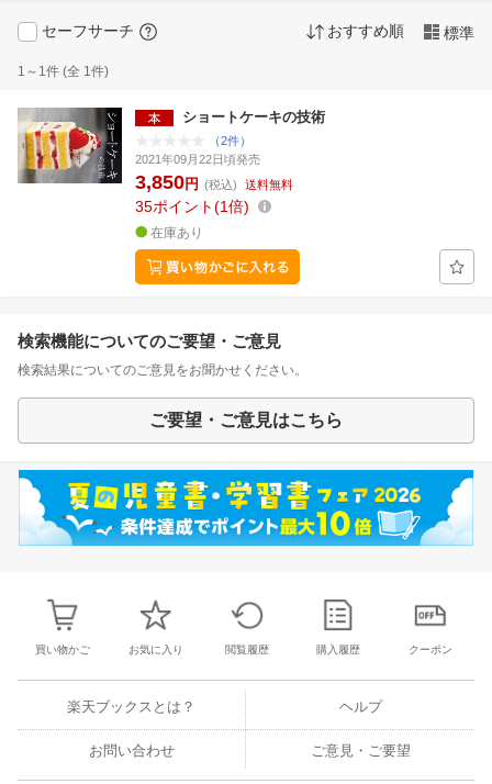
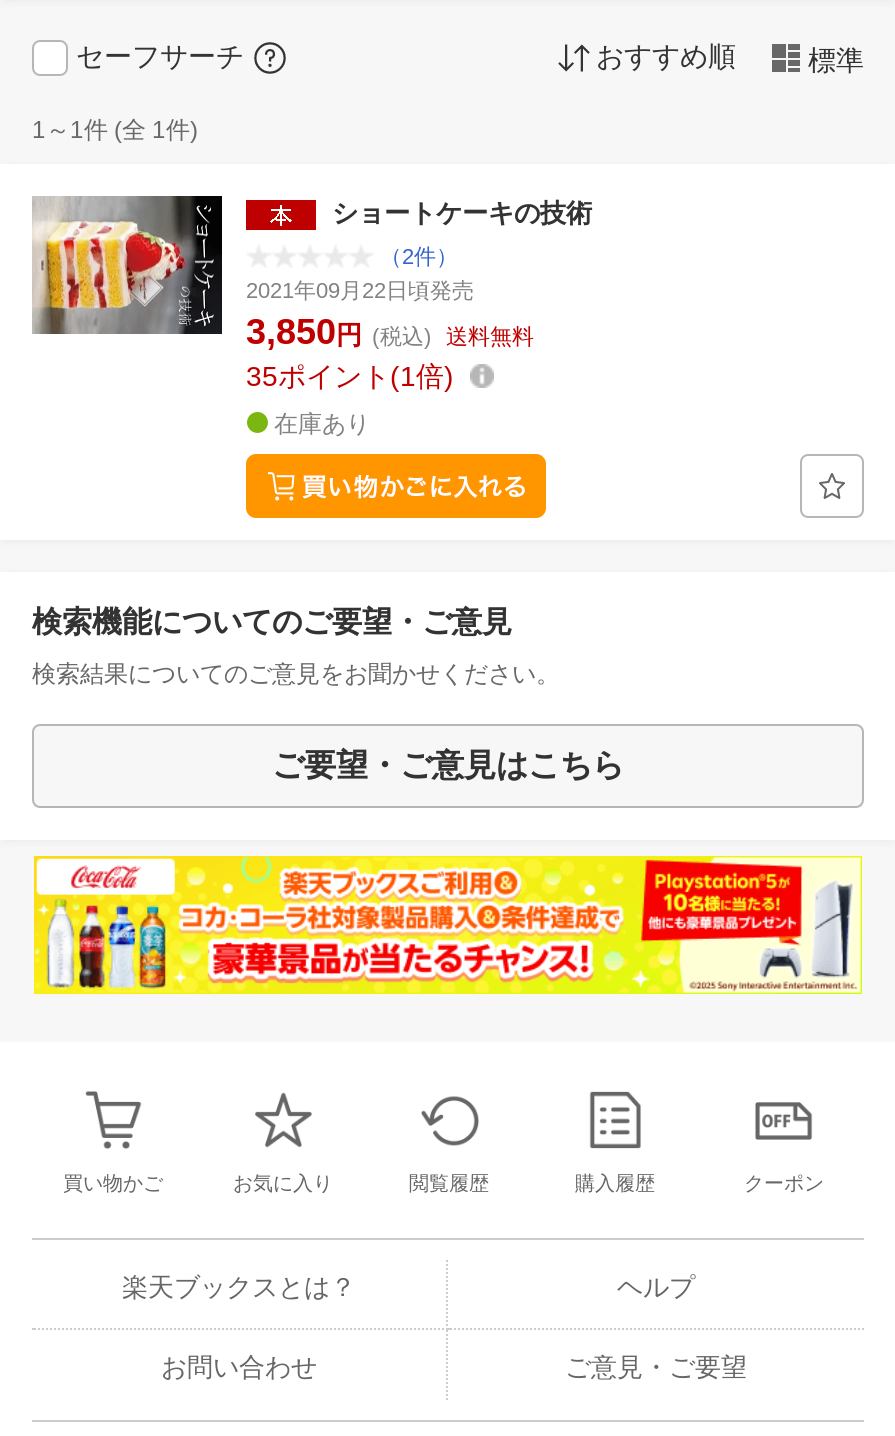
- [image]
+ [image]
